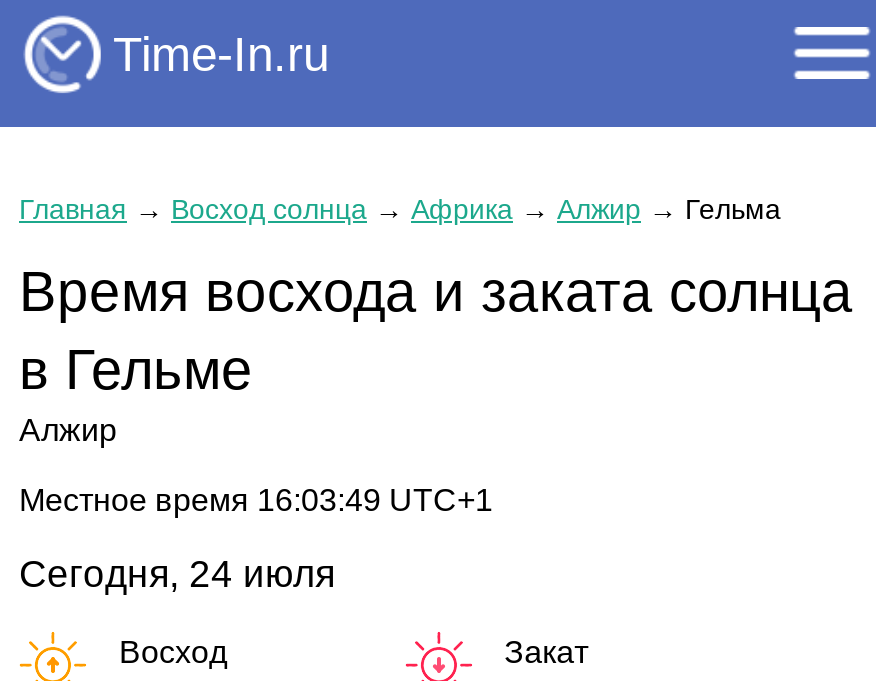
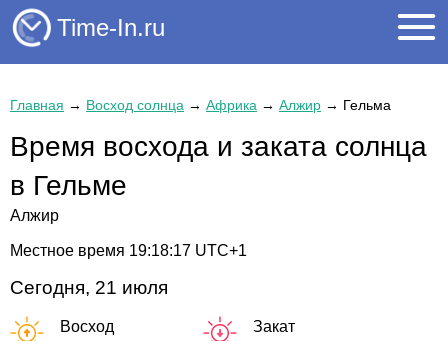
- Местное время 16:03:49 UTC+1
+ Местное время 19:18:17 UTC+1

- Сегодня, 24 июля
+ Сегодня, 21 июля
